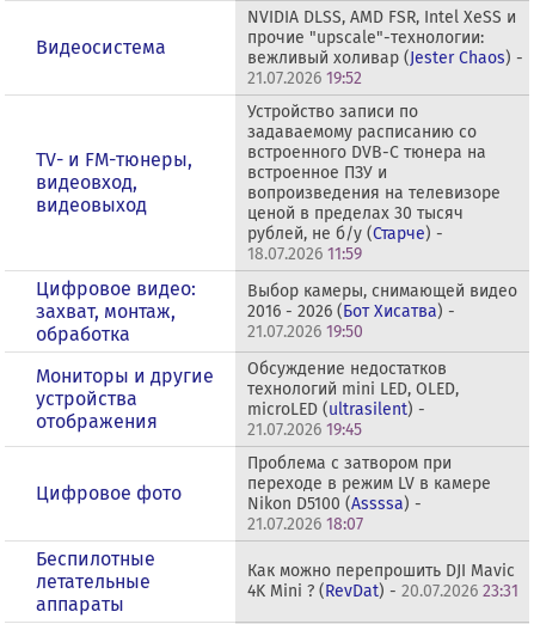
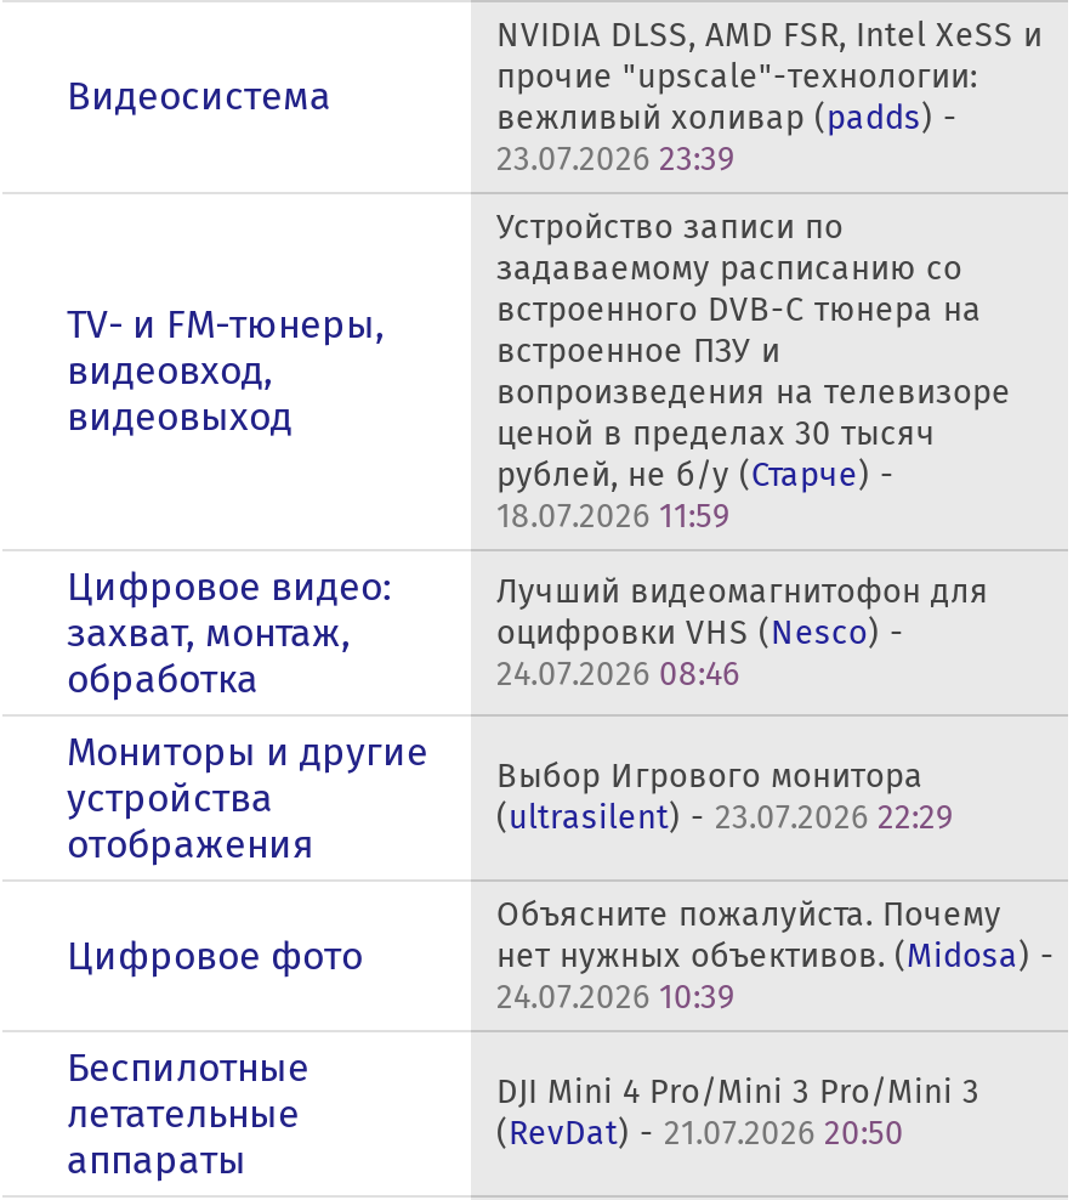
- вежливый холивар (Jester Chaos) -
- 21.07.2026 19:52
+ вежливый холивар (padds) -
+ 23.07.2026 23:39

- Выбор камеры, снимающей видео
- 2016 - 2026 (Бот Хисатва) -
- 21.07.2026 19:50
+ Лучший видеомагнитофон для
+ оцифровки VHS (Nesco) -
+ 24.07.2026 08:46

- Обсуждение недостатков
- технологий mini LED, OLED,
- microLED (ultrasilent) -
- 21.07.2026 19:45
+ Выбор Игрового монитора
+ (ultrasilent) - 23.07.2026 22:29

- Проблема с затвором при
- переходе в режим LV в камере
- Nikon D5100 (Assssa) -
- 21.07.2026 18:07
+ Объясните пожалуйста. Почему
+ нет нужных объективов. (Midosa) -
+ 24.07.2026 10:39

- Как можно перепрошить DJI Mavic
- 4K Mini ? (RevDat) - 20.07.2026 23:31
+ DJI Mini 4 Pro/Mini 3 Pro/Mini 3
+ (RevDat) - 21.07.2026 20:50
